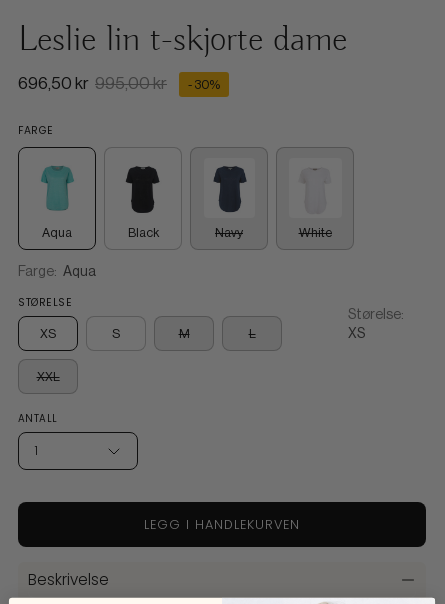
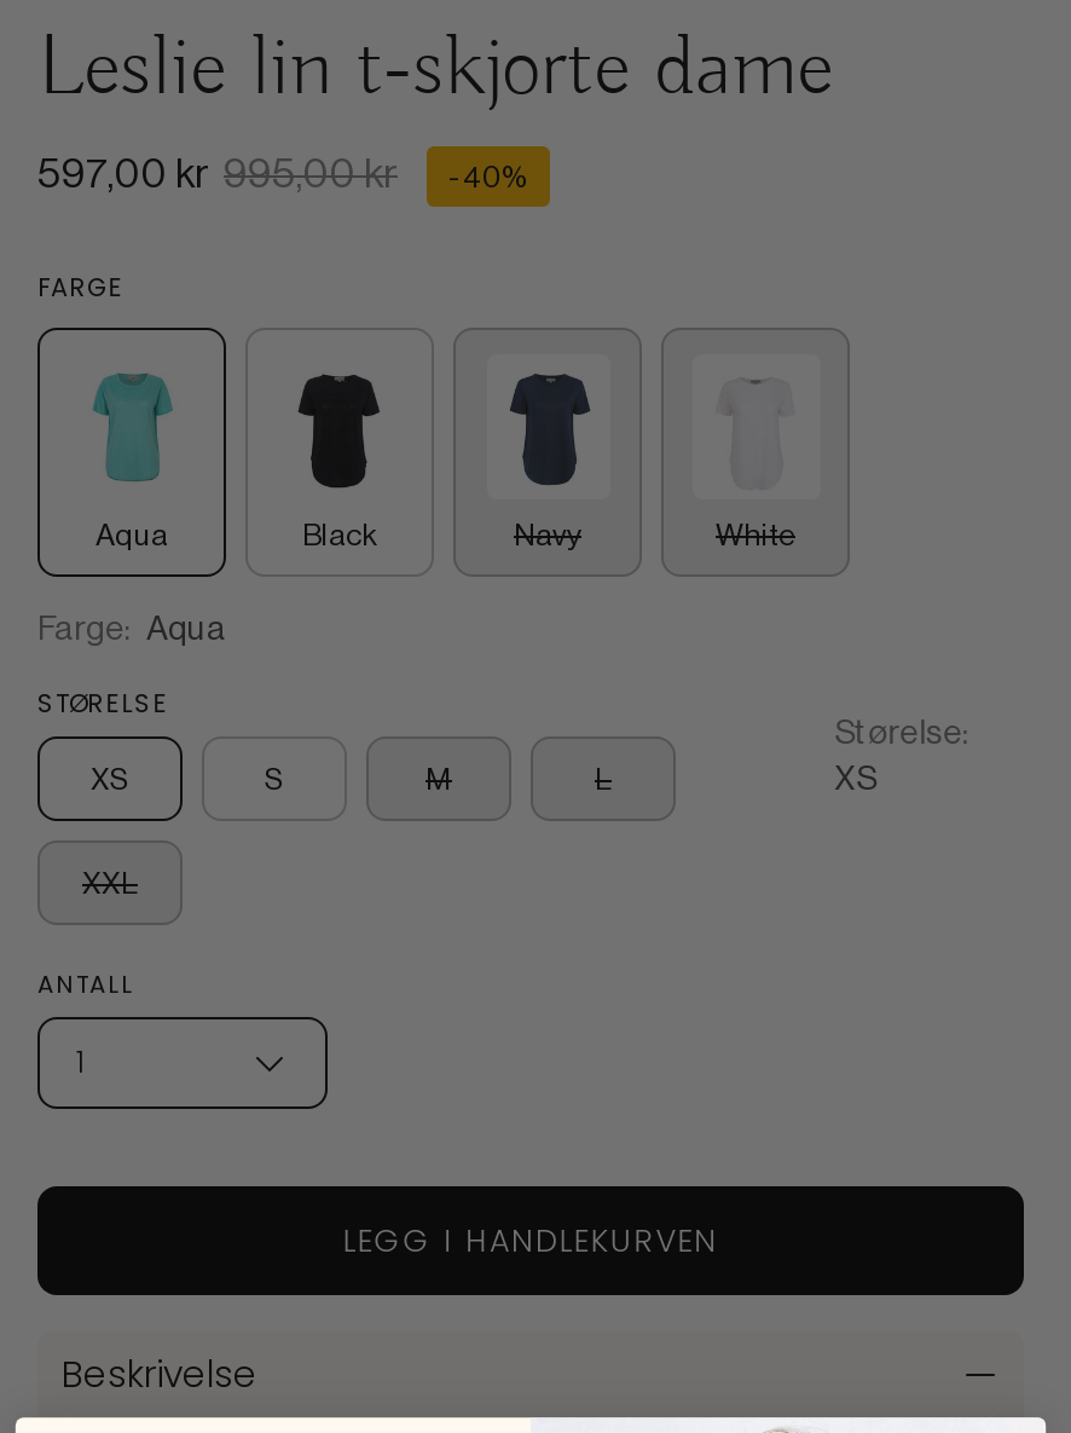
- 696,50 kr 995,00 kr
+ 597,00 kr 995,00 kr

- - 30%
+ - 40%
